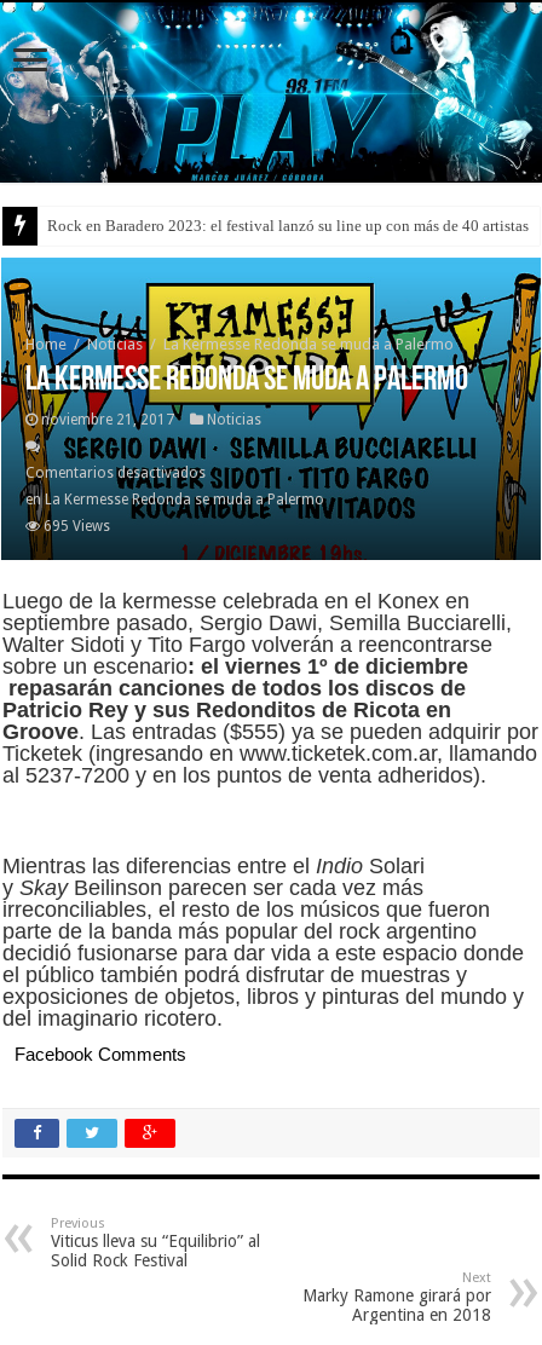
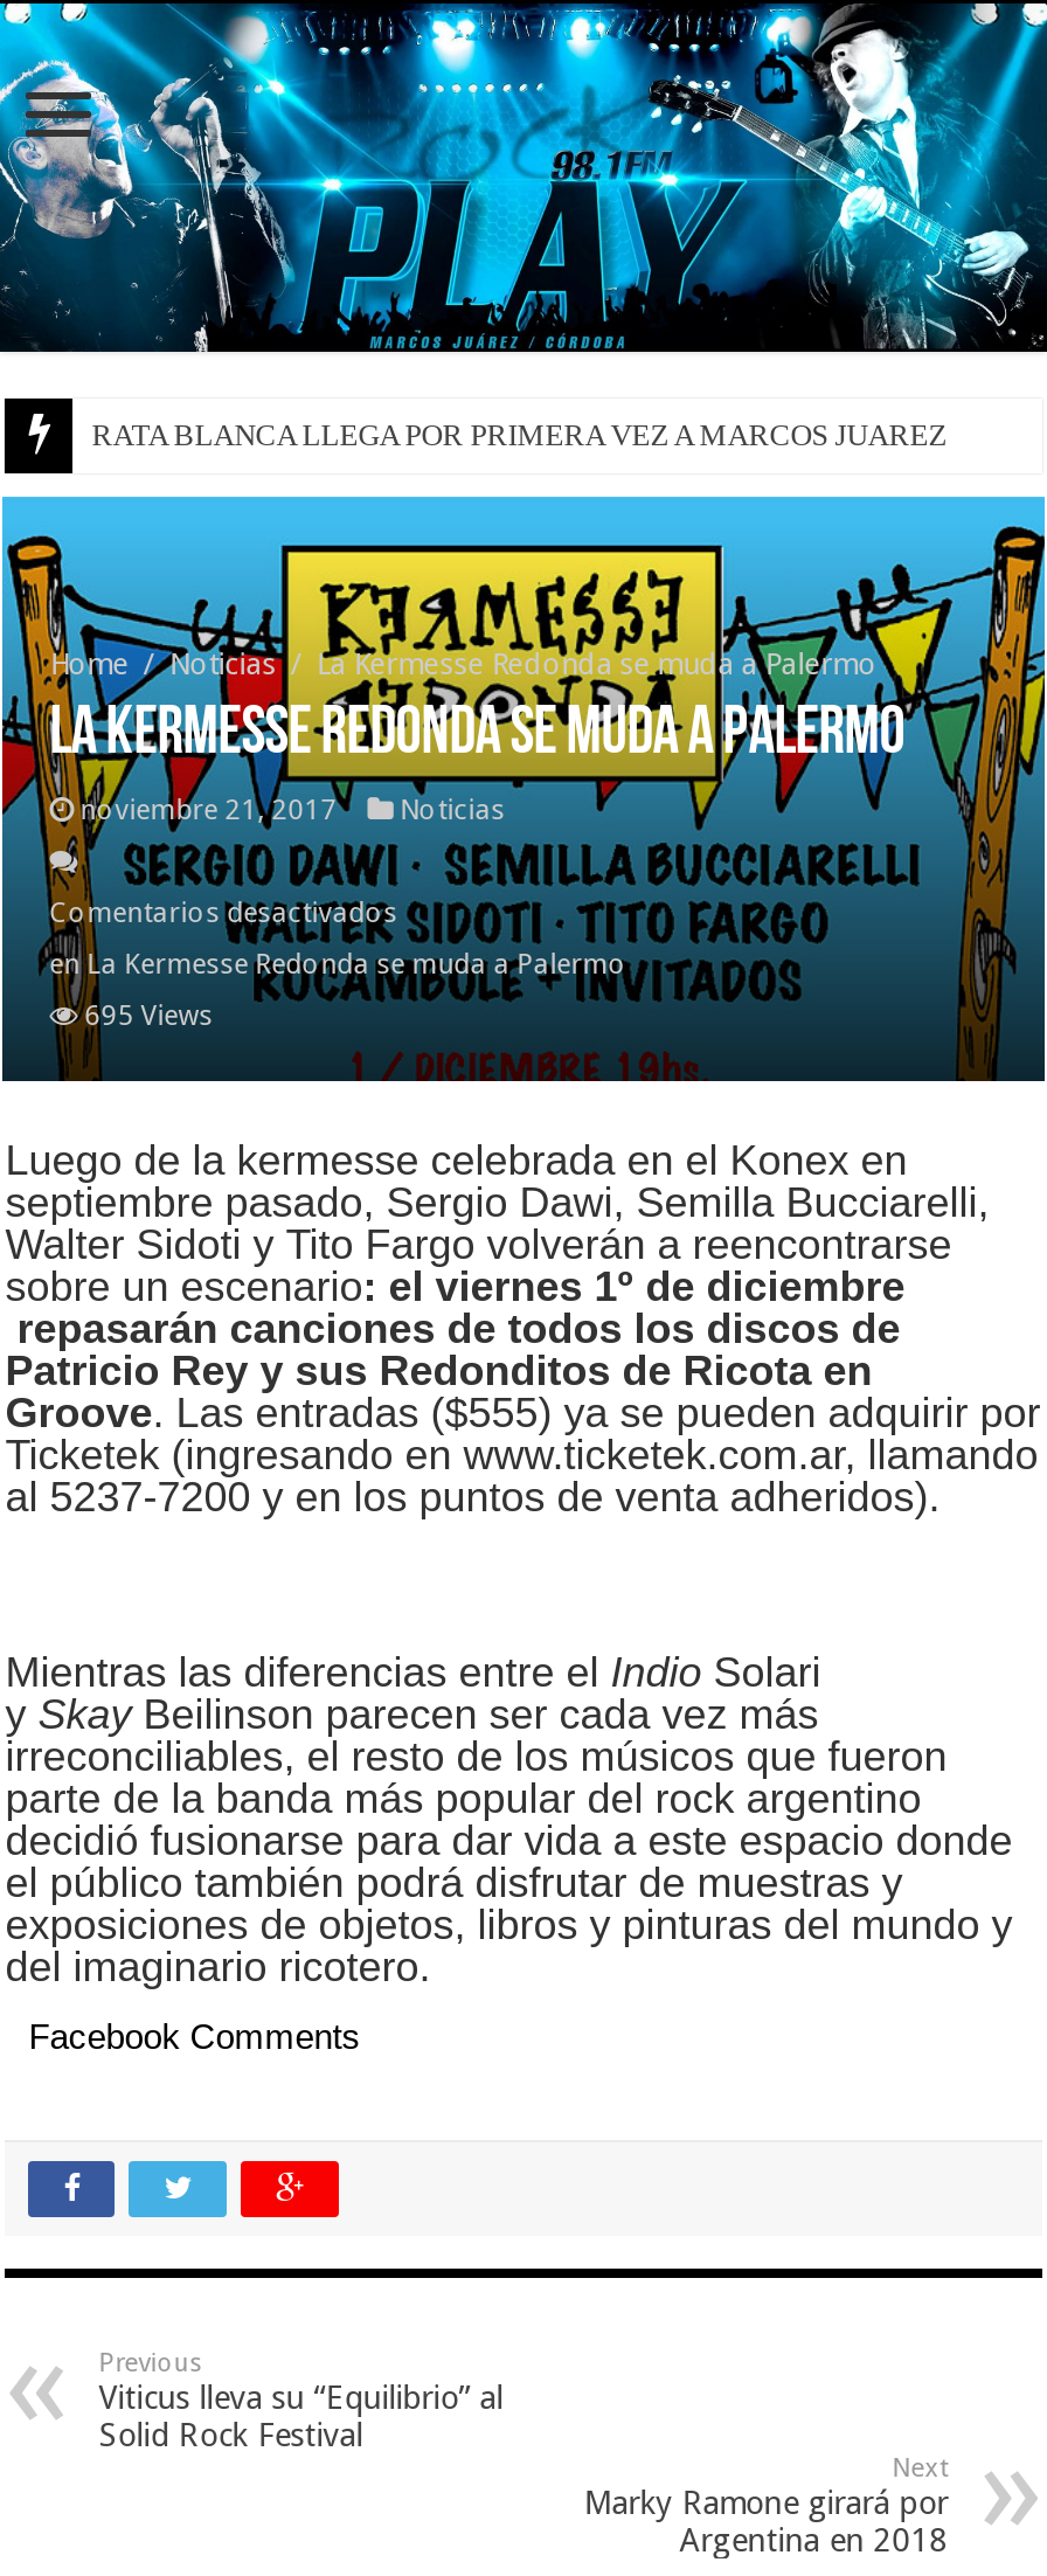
- Rock en Baradero 2023: el festival lanzó su line up con más de 40 artistas
+ RATA BLANCA LLEGA POR PRIMERA VEZ A MARCOS JUAREZ
